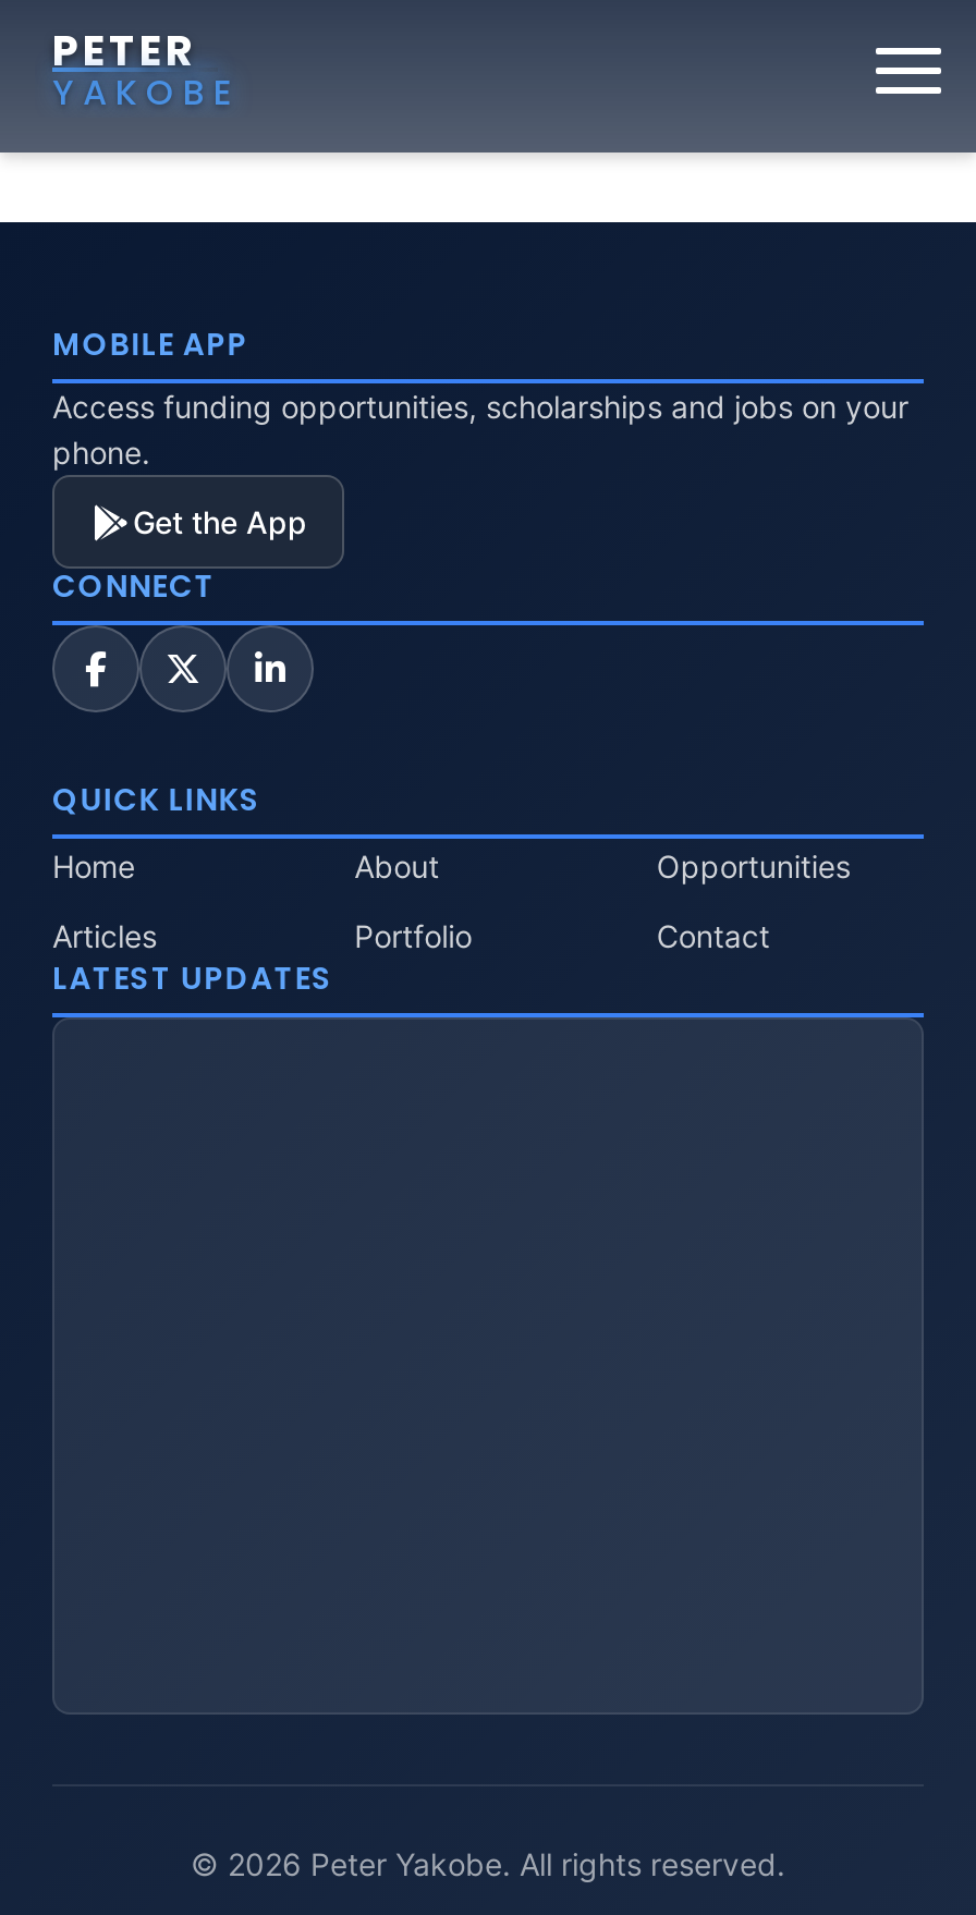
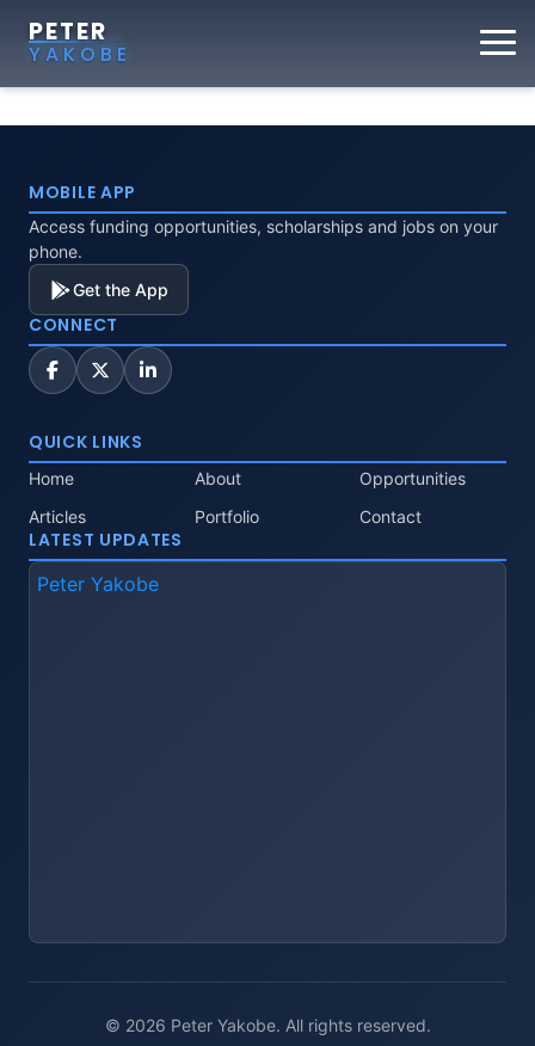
+ Peter Yakobe
